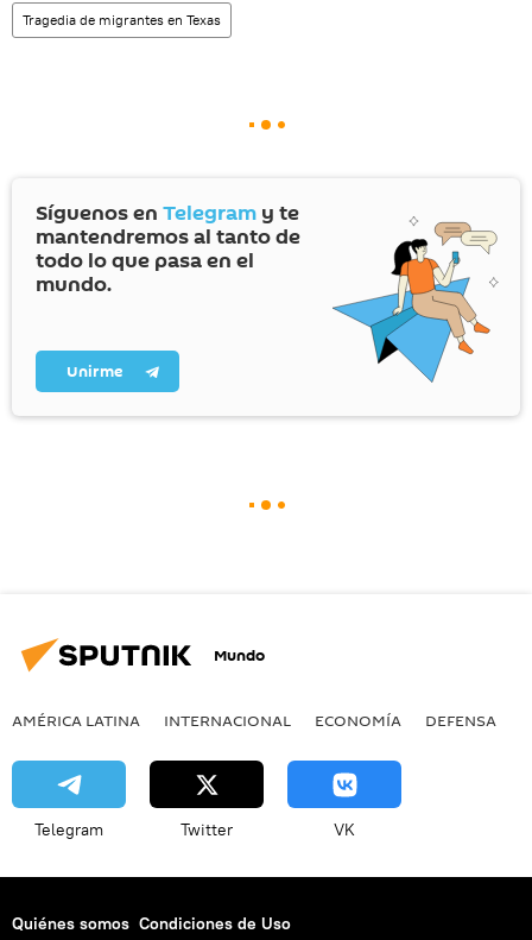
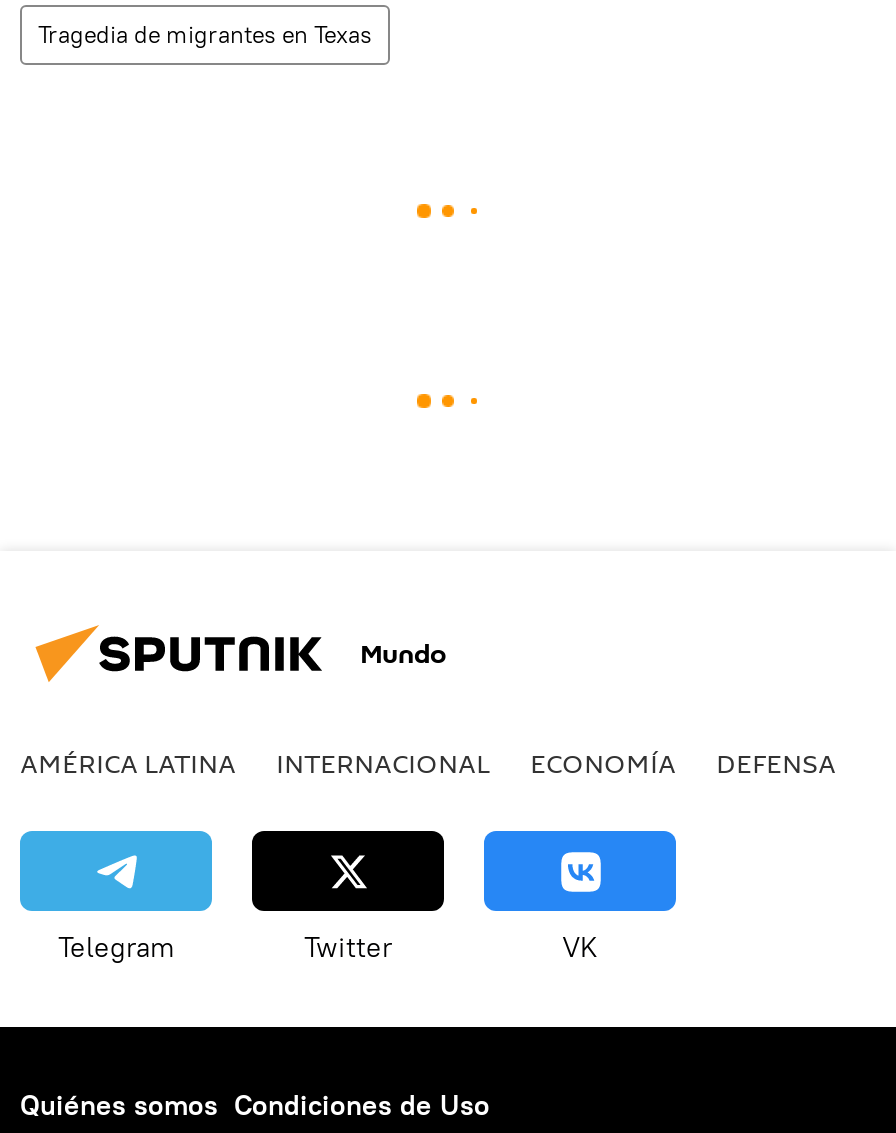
- [image]
- Síguenos en Telegram y te
- mantendremos al tanto de
- todo lo que pasa en el
- mundo.
- Unirme
